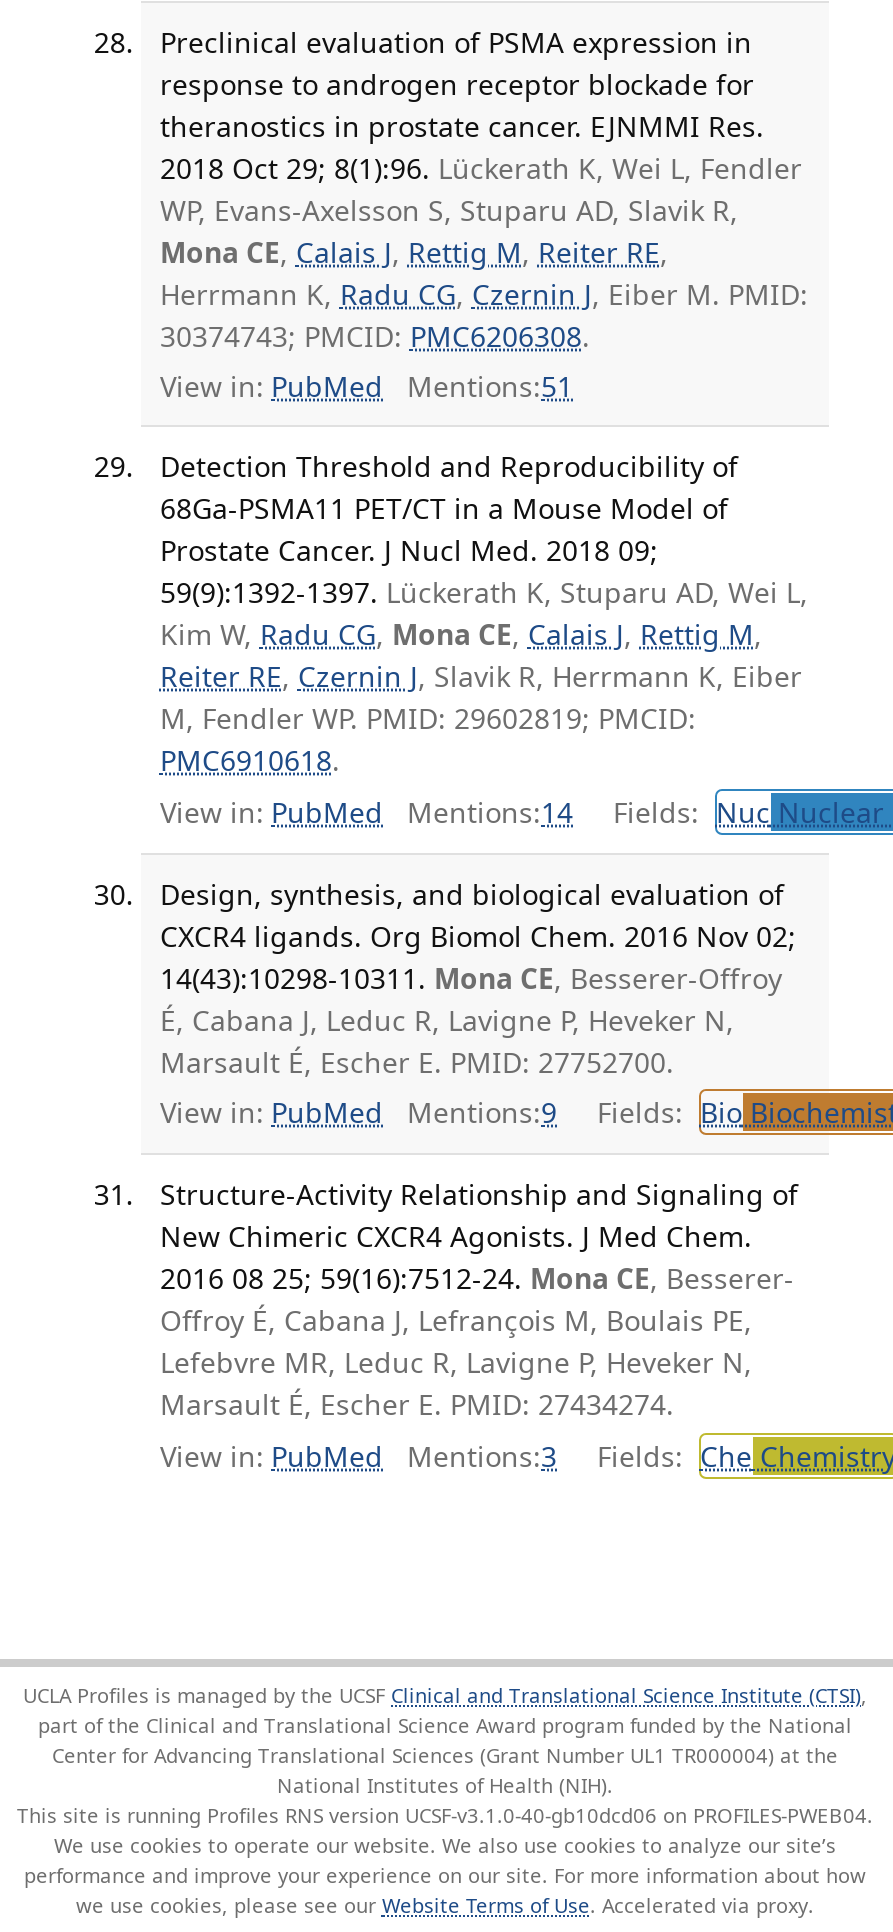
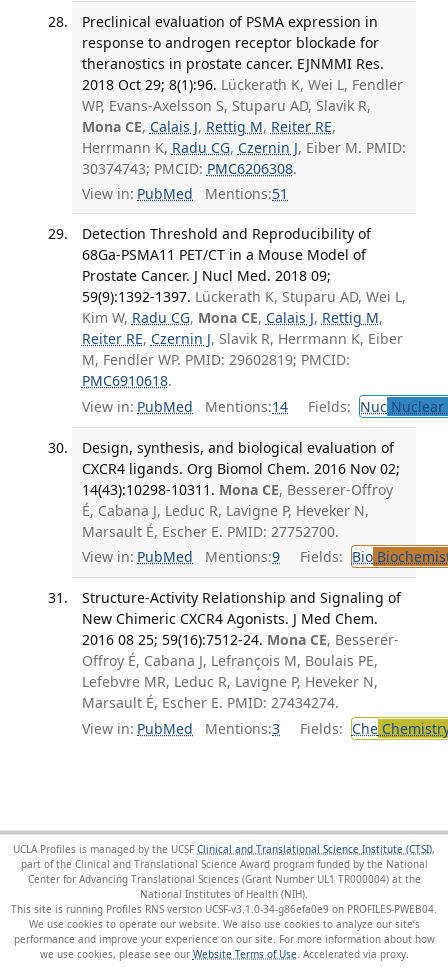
- This site is running Profiles RNS version UCSF-v3.1.0-40-gb10dcd06 on PROFILES-PWEB04.
+ This site is running Profiles RNS version UCSF-v3.1.0-34-g86efa0e9 on PROFILES-PWEB04.
